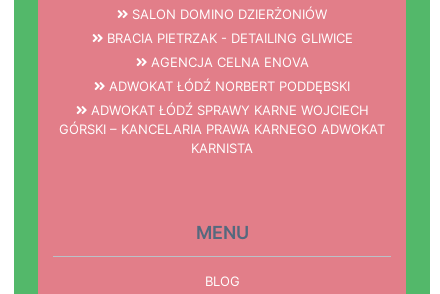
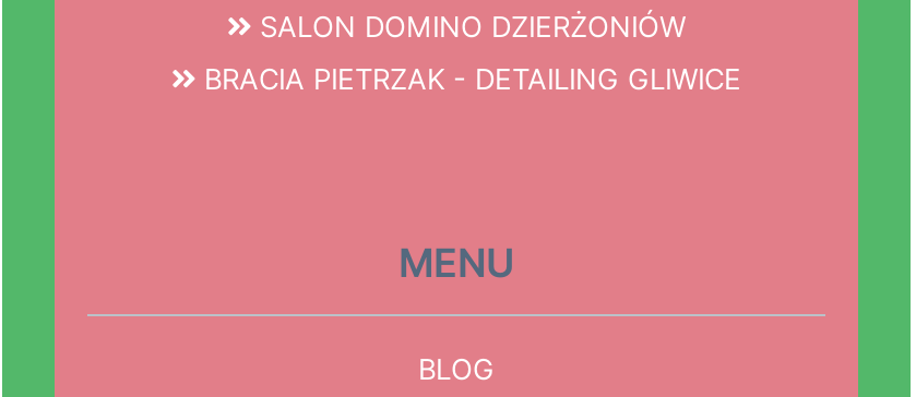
- AGENCJA CELNA ENOVA
- ADWOKAT ŁÓDŹ NORBERT PODDĘBSKI
- ADWOKAT ŁÓDŹ SPRAWY KARNE WOJCIECH
- GÓRSKI – KANCELARIA PRAWA KARNEGO ADWOKAT
- KARNISTA
